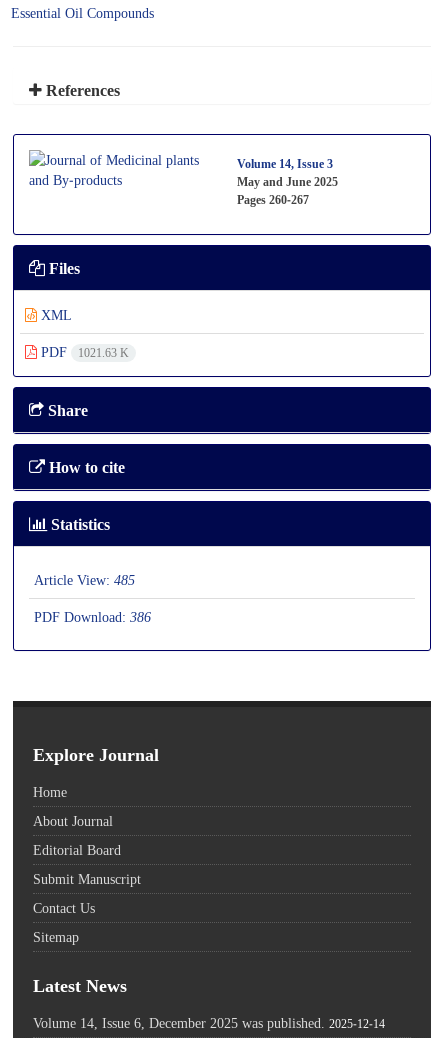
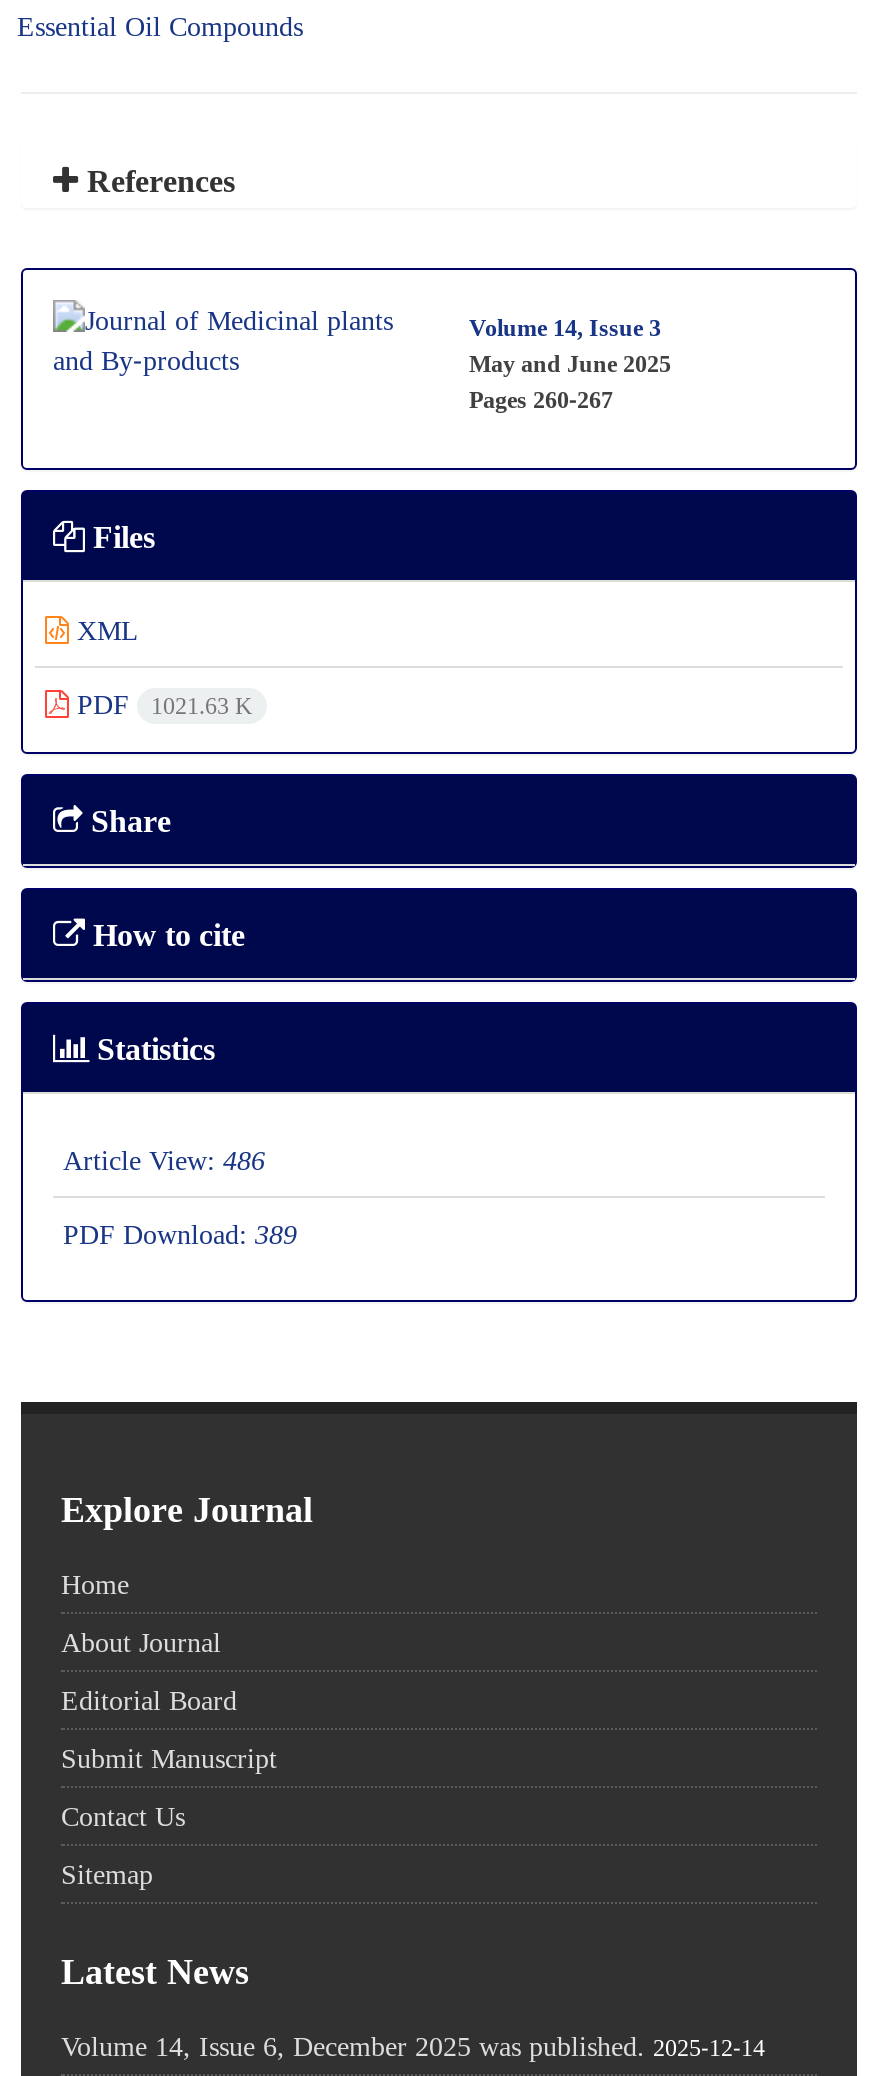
- Article View: 485
+ Article View: 486

- PDF Download: 386
+ PDF Download: 389
